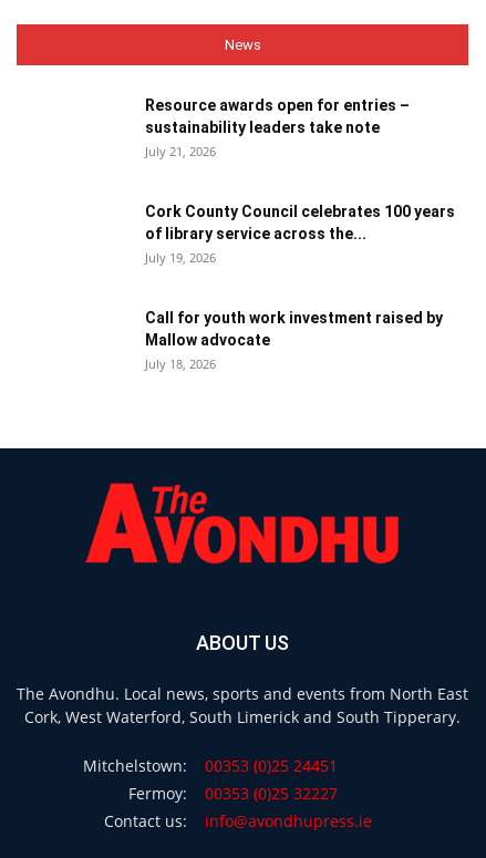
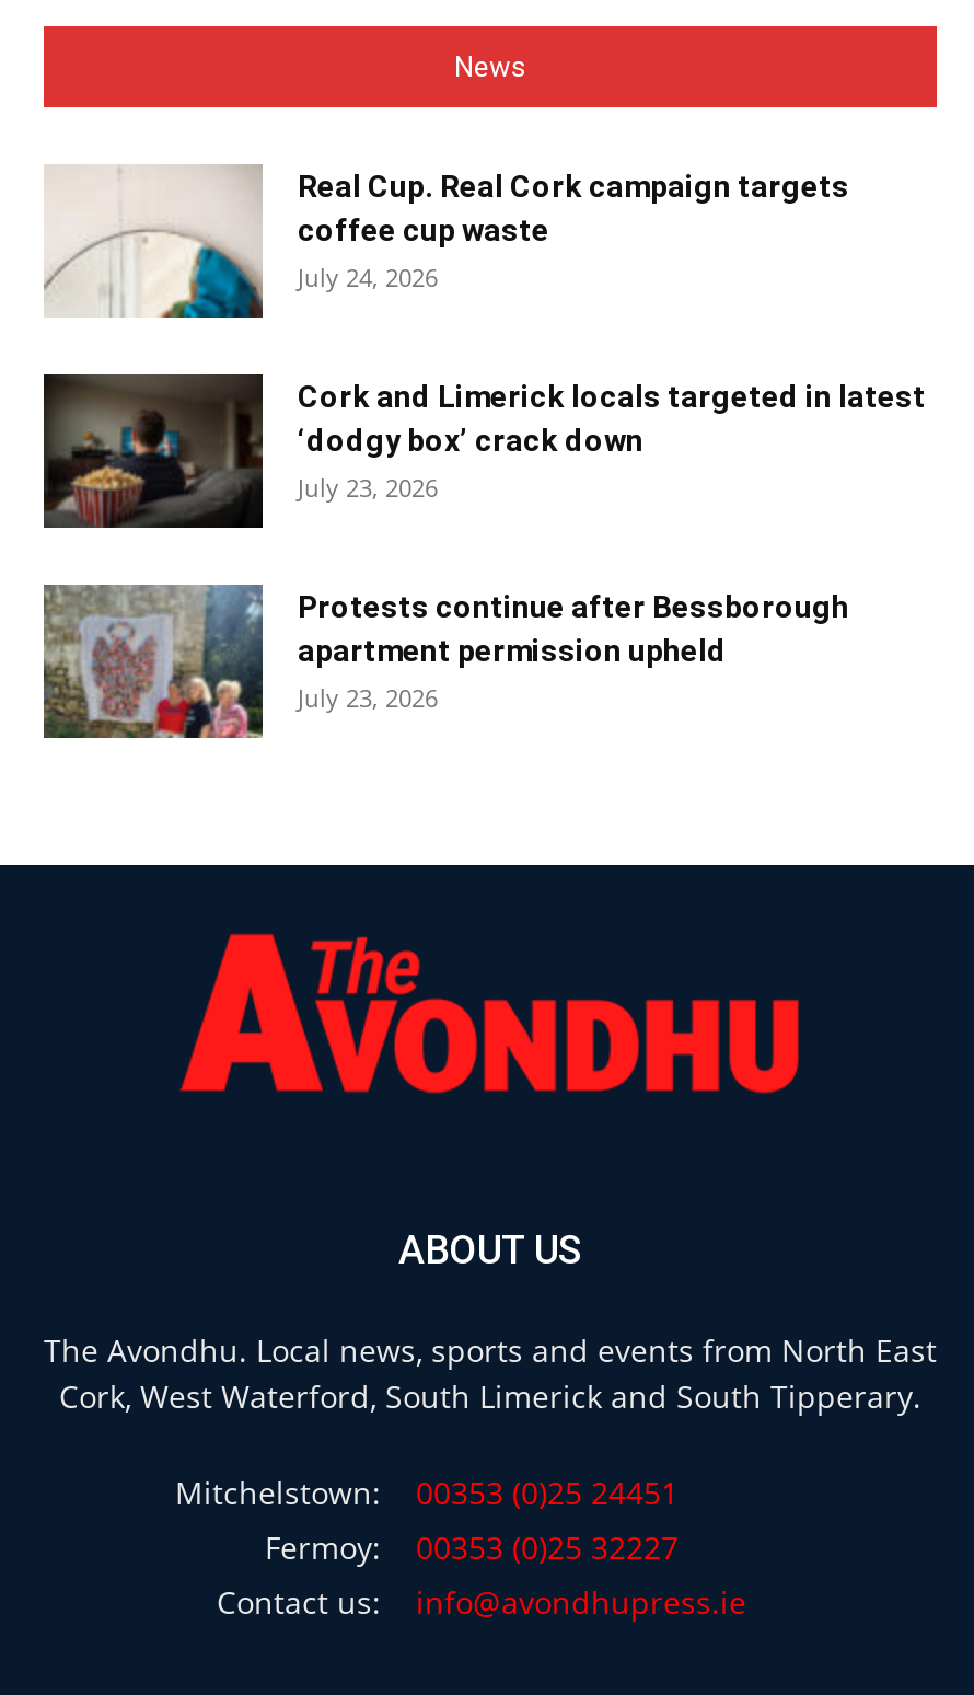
+ [image]

+ [image]

+ [image]

- Resource awards open for entries –
- sustainability leaders take note
- July 21, 2026
+ Real Cup. Real Cork campaign targets
+ coffee cup waste
+ July 24, 2026

- Cork County Council celebrates 100 years
- of library service across the...
- July 19, 2026
+ Cork and Limerick locals targeted in latest
+ ‘dodgy box’ crack down
+ July 23, 2026

- Call for youth work investment raised by
- Mallow advocate
- July 18, 2026
+ Protests continue after Bessborough
+ apartment permission upheld
+ July 23, 2026
